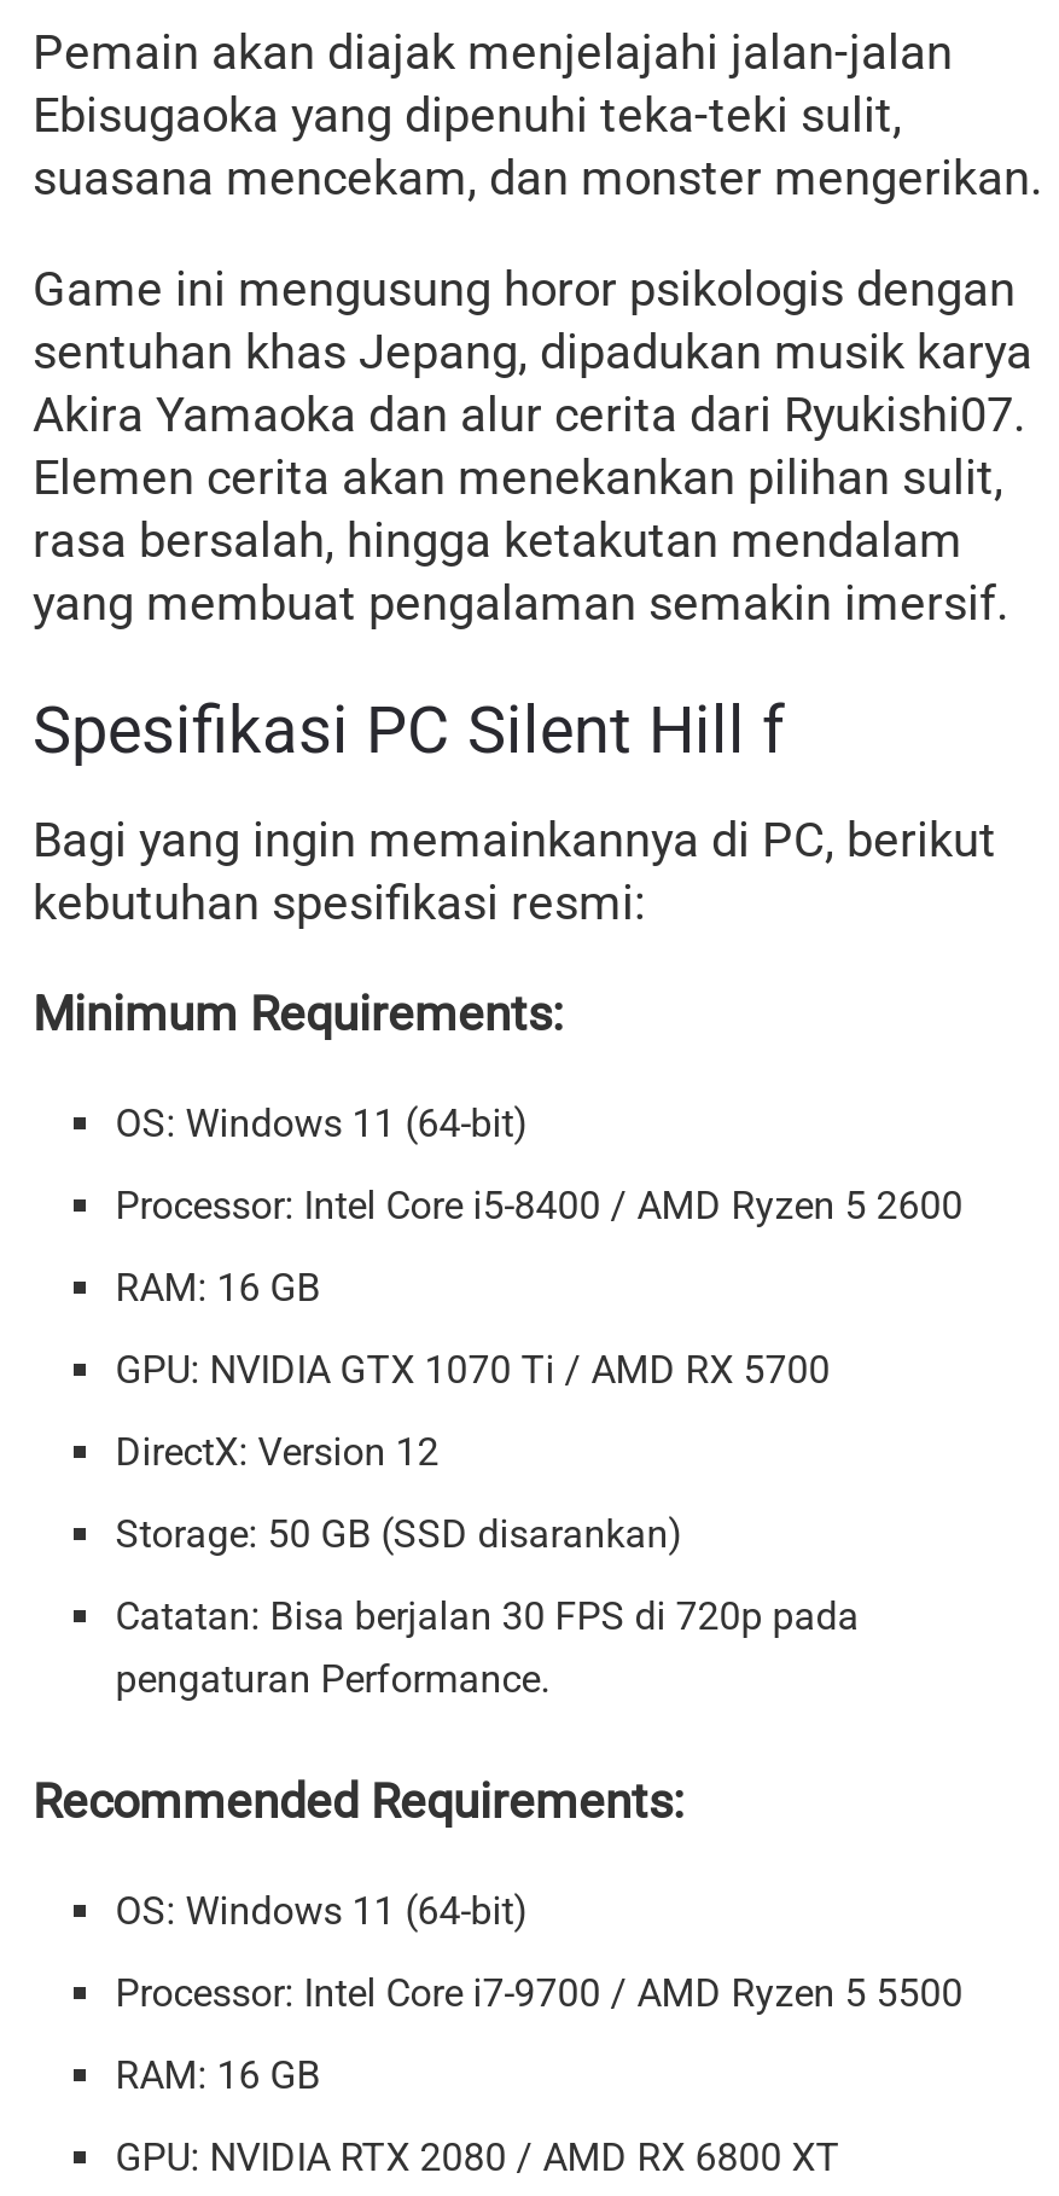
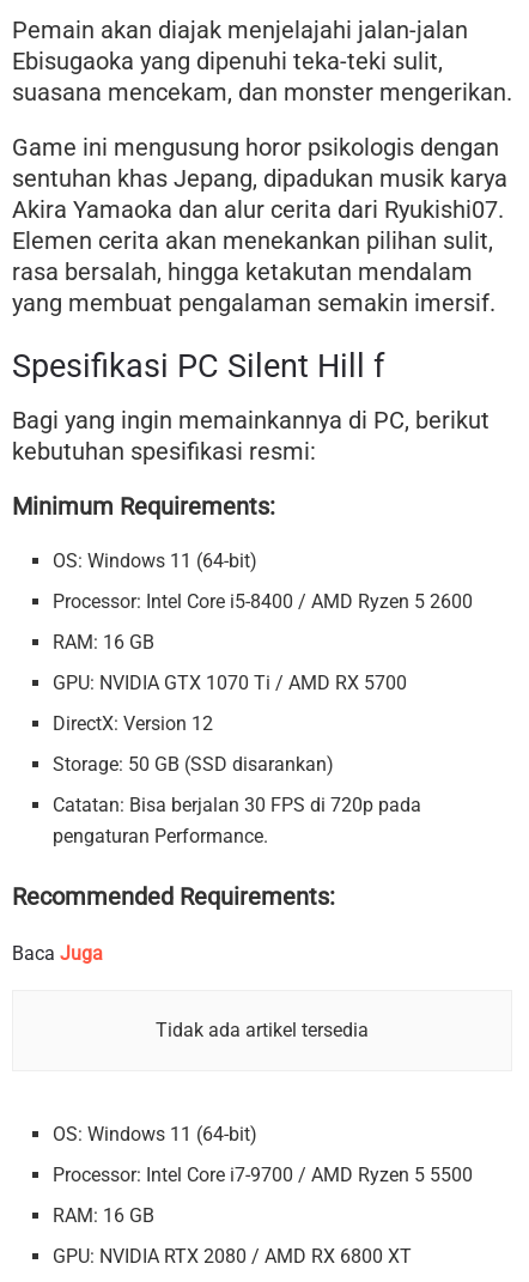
+ Baca Juga
+ Tidak ada artikel tersedia
